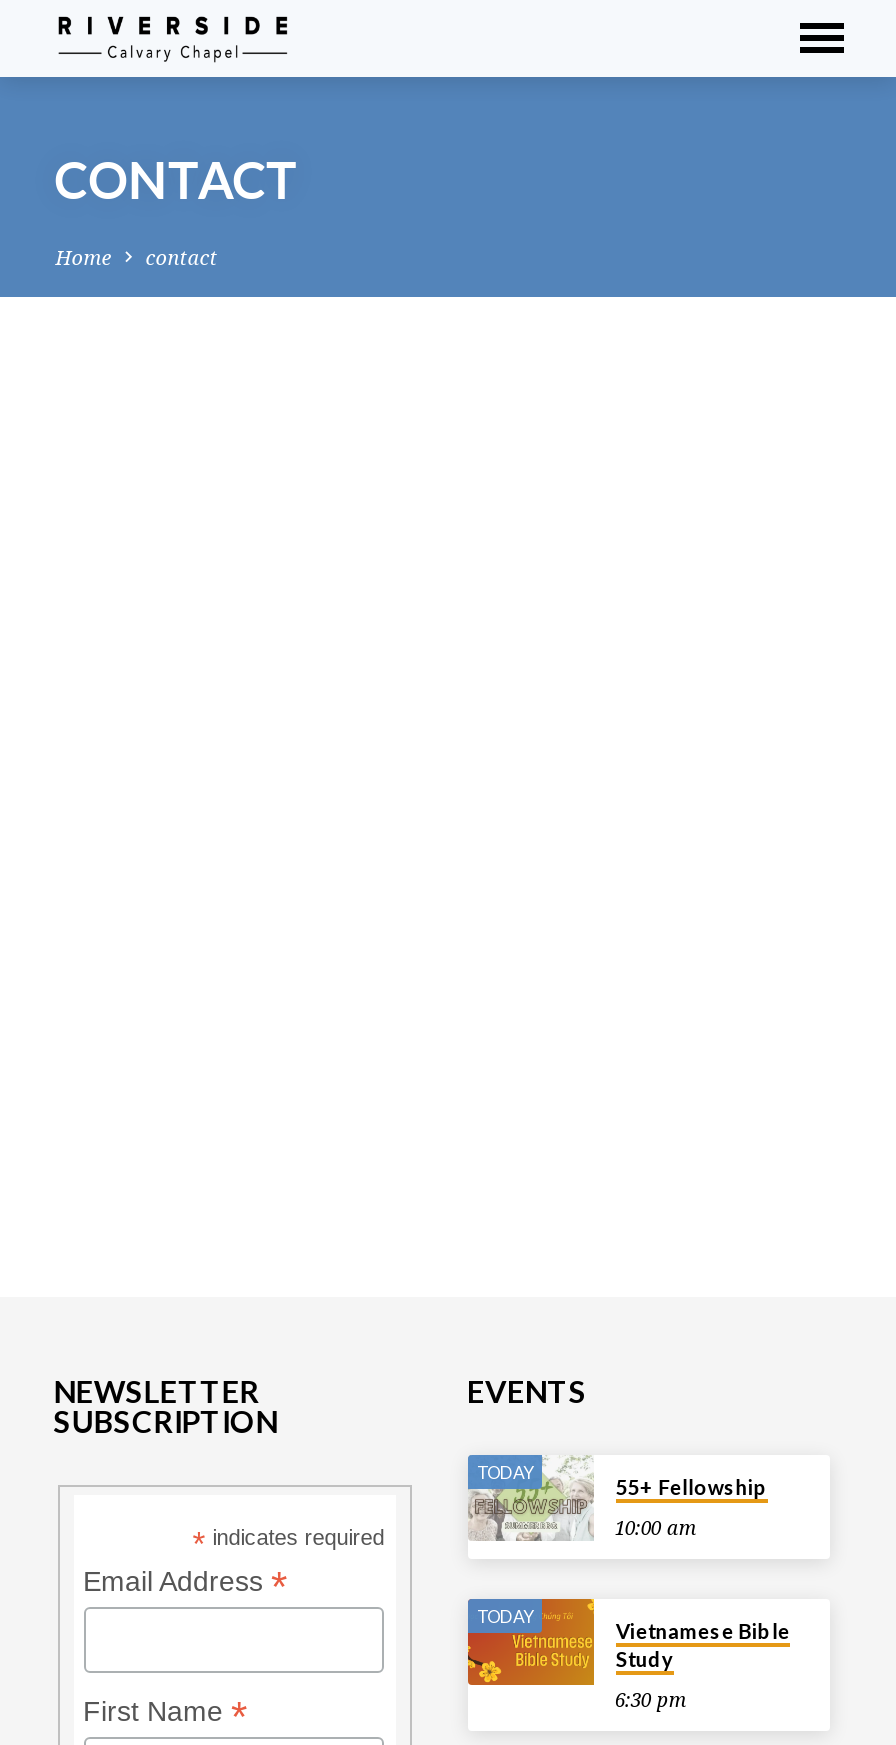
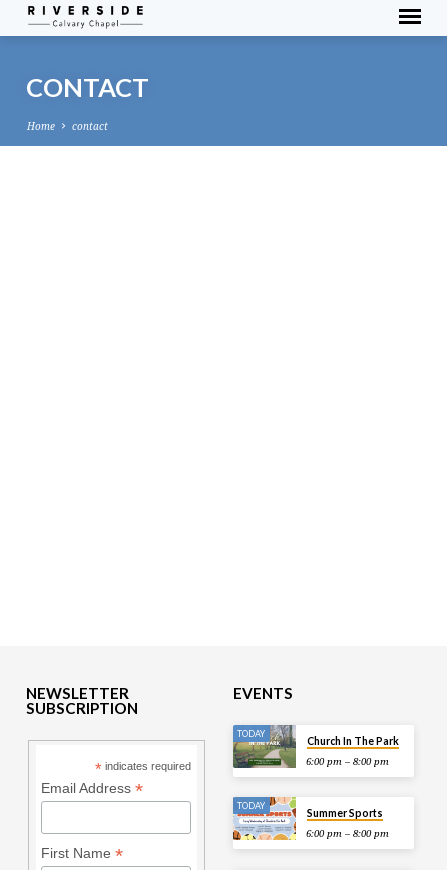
- [image]
- 10:00 am
+ [image]
+ 6:00 pm – 8:00 pm

- 55+ Fellowship
+ Church In The Park

- [image]
- Vietnamese Bible
- Study
+ [image]
+ Summer Sports

- 6:30 pm
+ 6:00 pm – 8:00 pm
